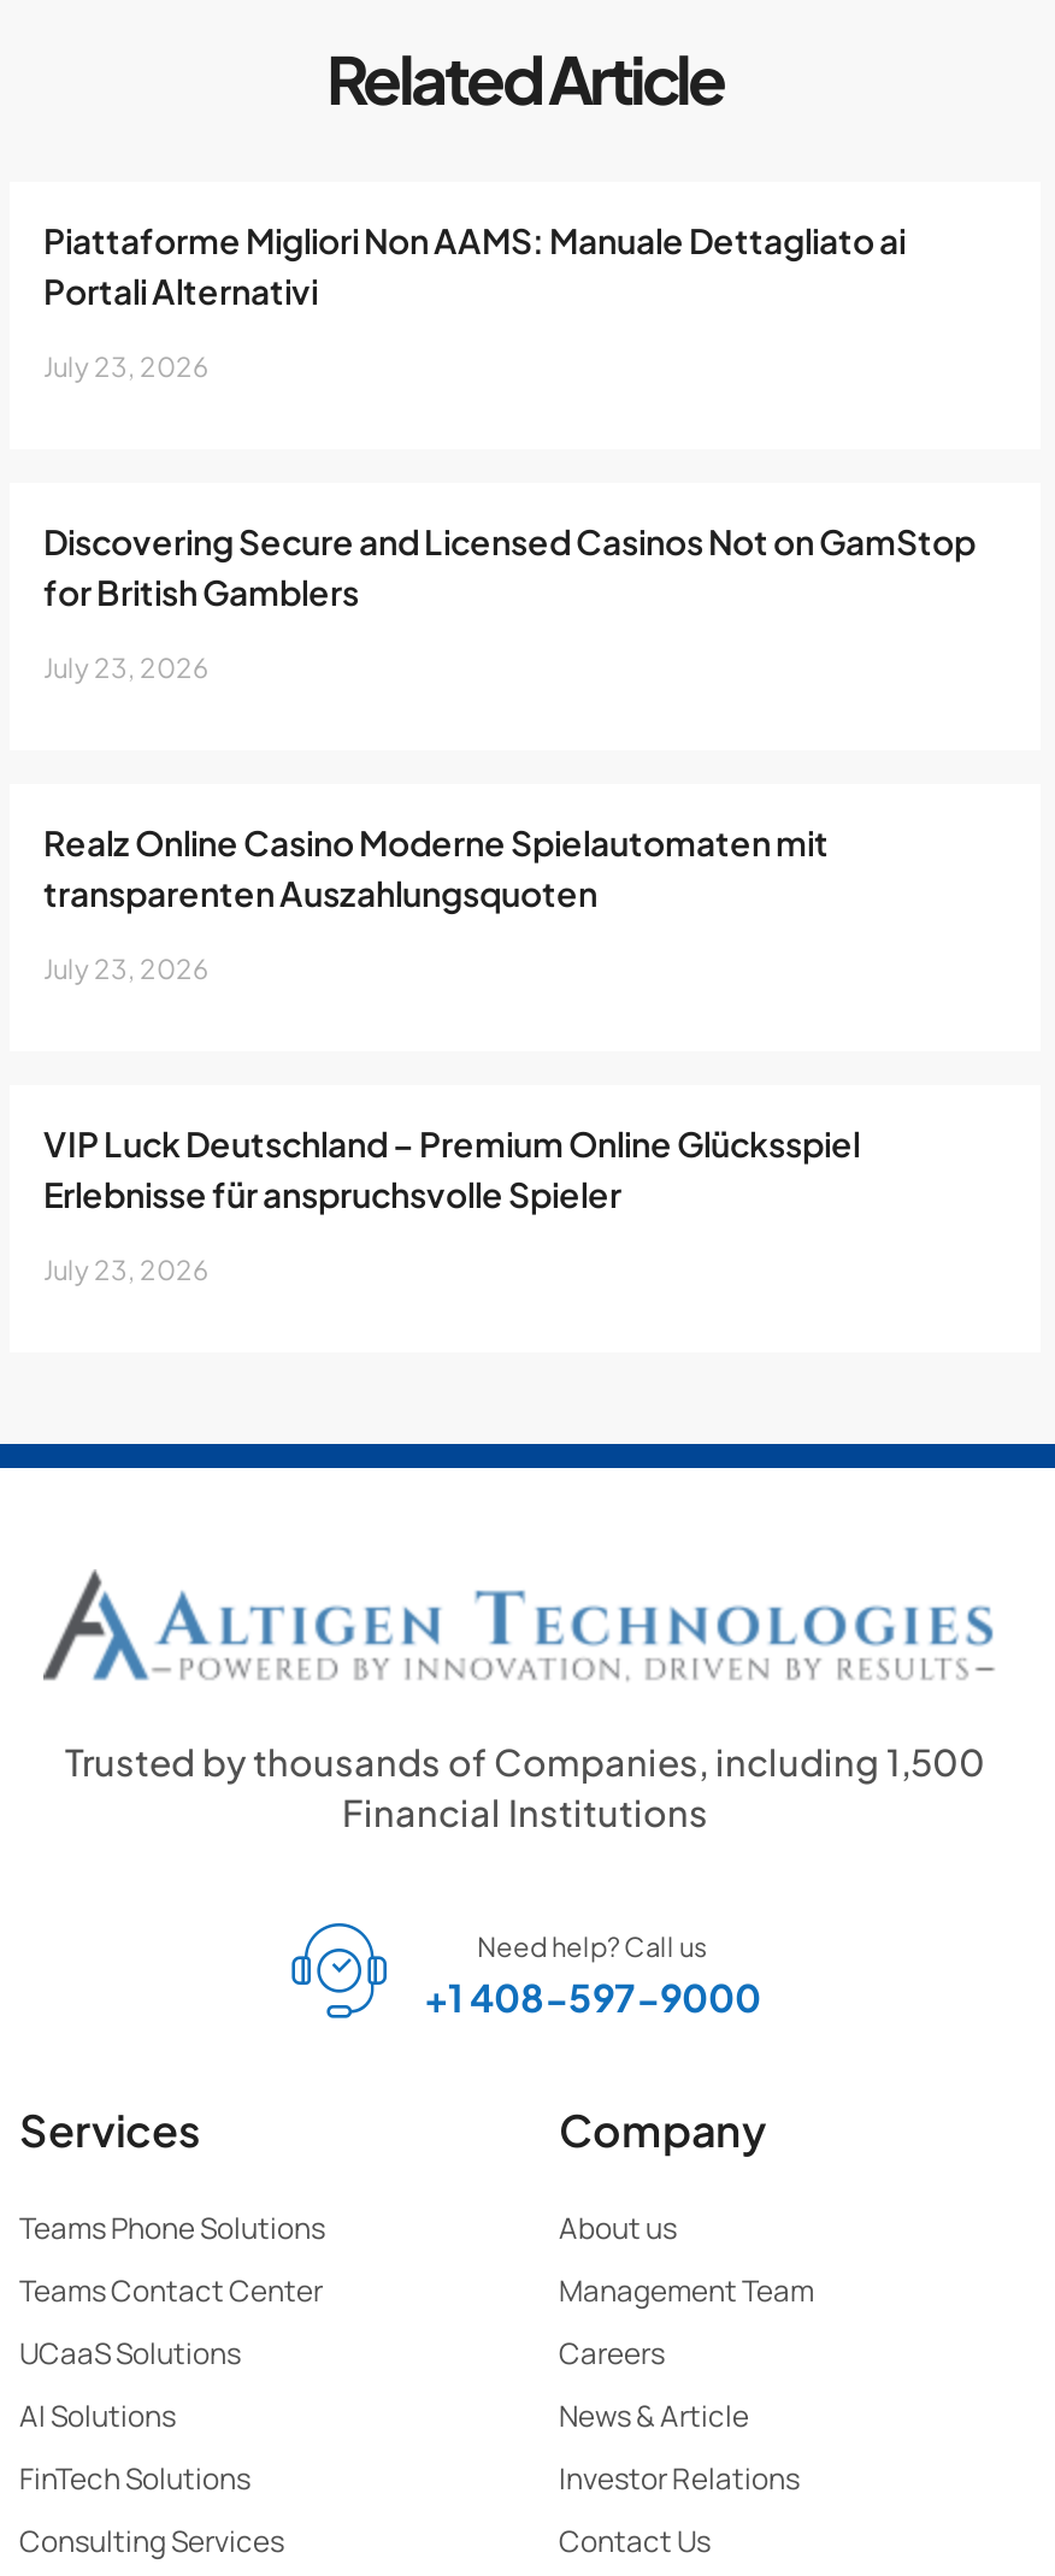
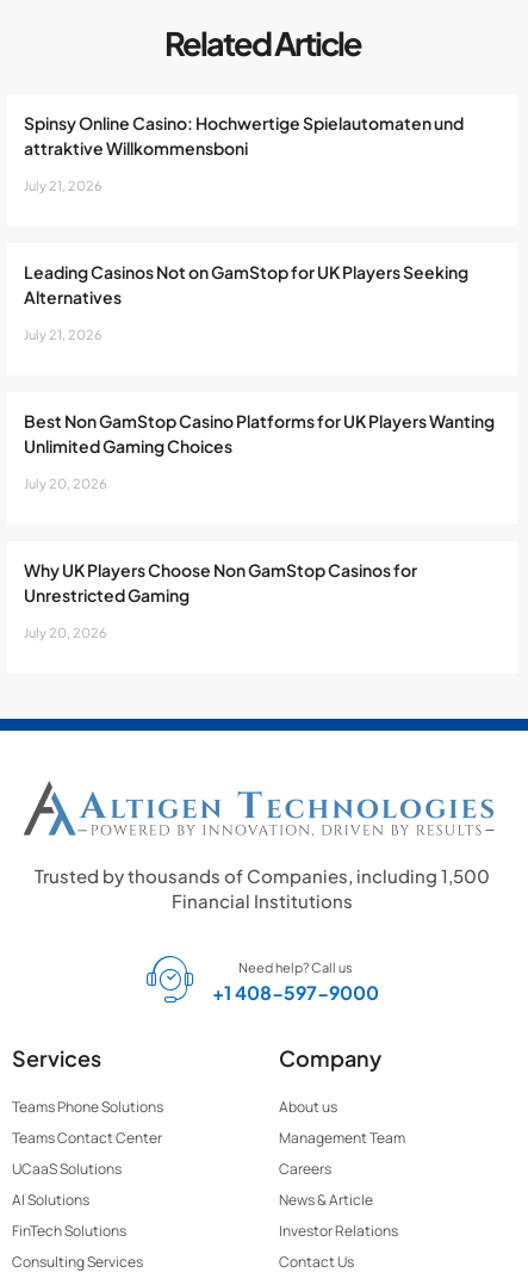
- Piattaforme Migliori Non AAMS: Manuale Dettagliato ai
- Portali Alternativi
+ Spinsy Online Casino: Hochwertige Spielautomaten und
+ attraktive Willkommensboni

- July 23, 2026
+ July 21, 2026

- Discovering Secure and Licensed Casinos Not on GamStop
- for British Gamblers
+ Leading Casinos Not on GamStop for UK Players Seeking
+ Alternatives

- July 23, 2026
+ July 21, 2026

- Realz Online Casino Moderne Spielautomaten mit
- transparenten Auszahlungsquoten
+ Best Non GamStop Casino Platforms for UK Players Wanting
+ Unlimited Gaming Choices

- July 23, 2026
+ July 20, 2026

- VIP Luck Deutschland – Premium Online Glücksspiel
- Erlebnisse für anspruchsvolle Spieler
+ Why UK Players Choose Non GamStop Casinos for
+ Unrestricted Gaming

- July 23, 2026
+ July 20, 2026
